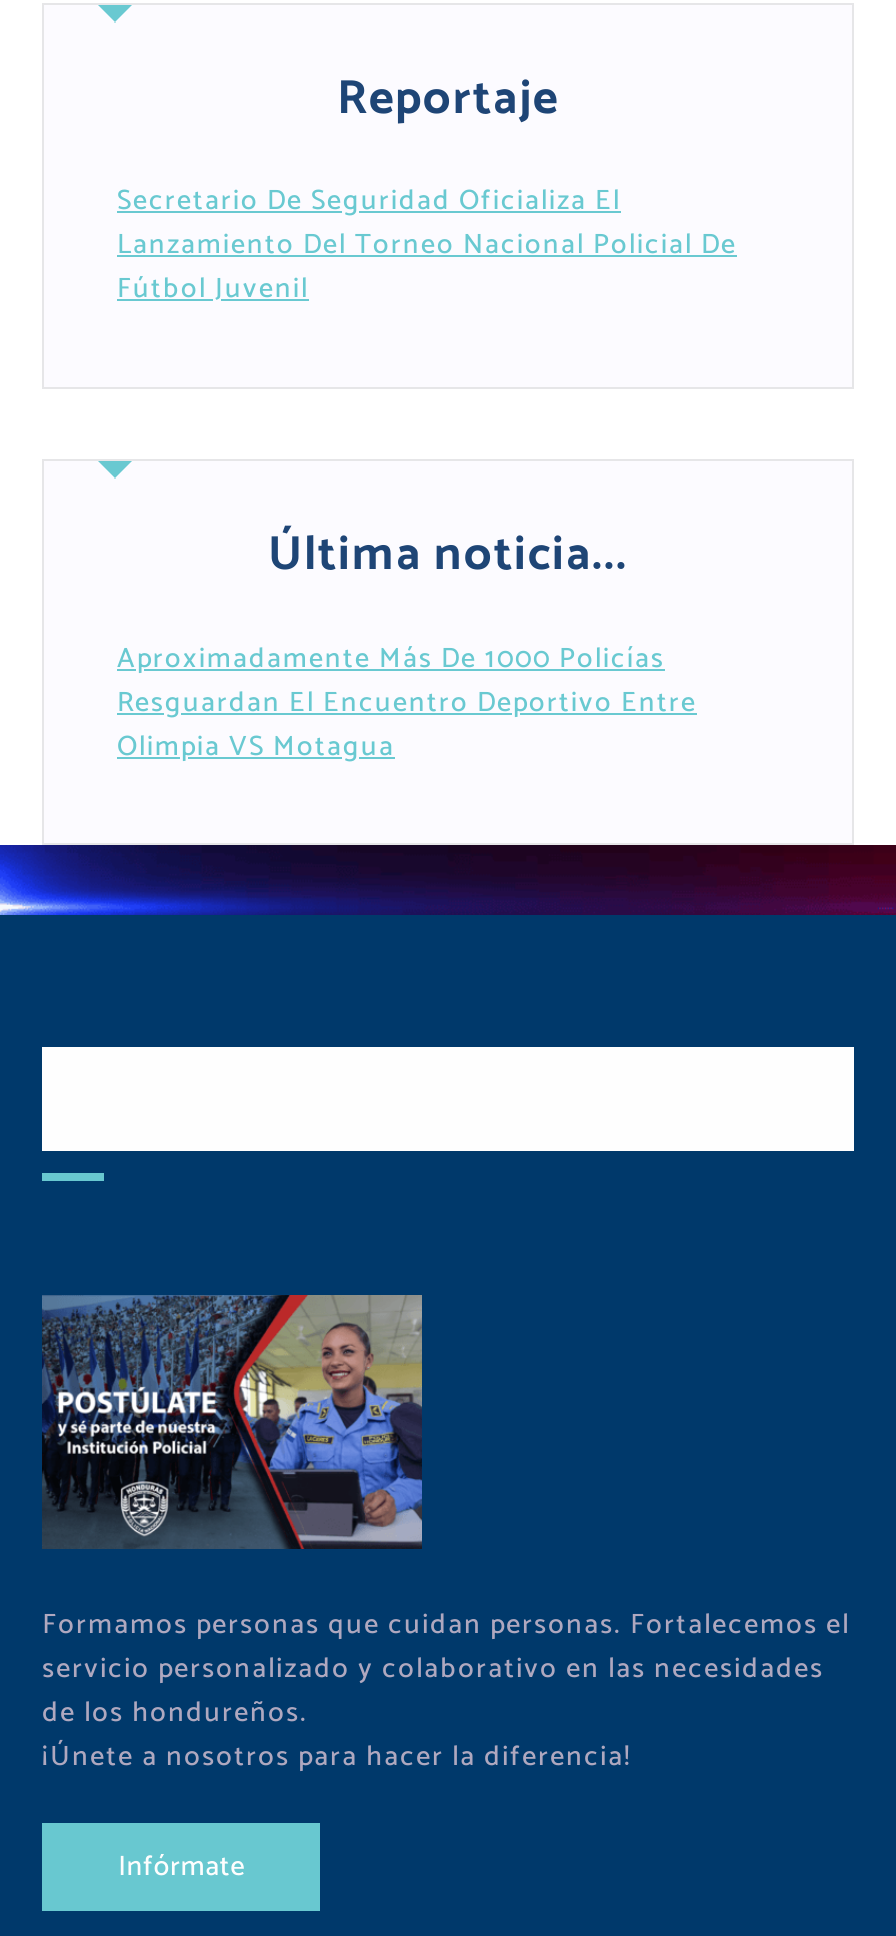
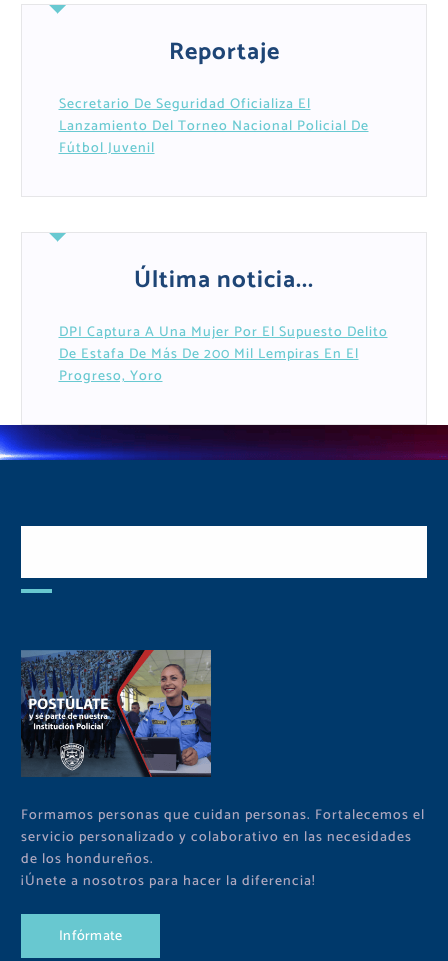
- Aproximadamente Más De 1000 Policías
- Resguardan El Encuentro Deportivo Entre
- Olimpia VS Motagua
+ DPI Captura A Una Mujer Por El Supuesto Delito
+ De Estafa De Más De 200 Mil Lempiras En El
+ Progreso, Yoro
